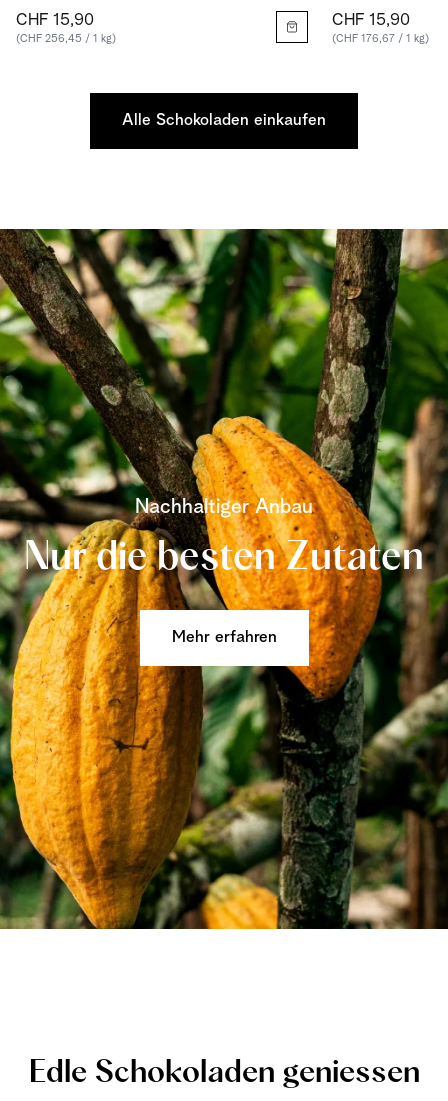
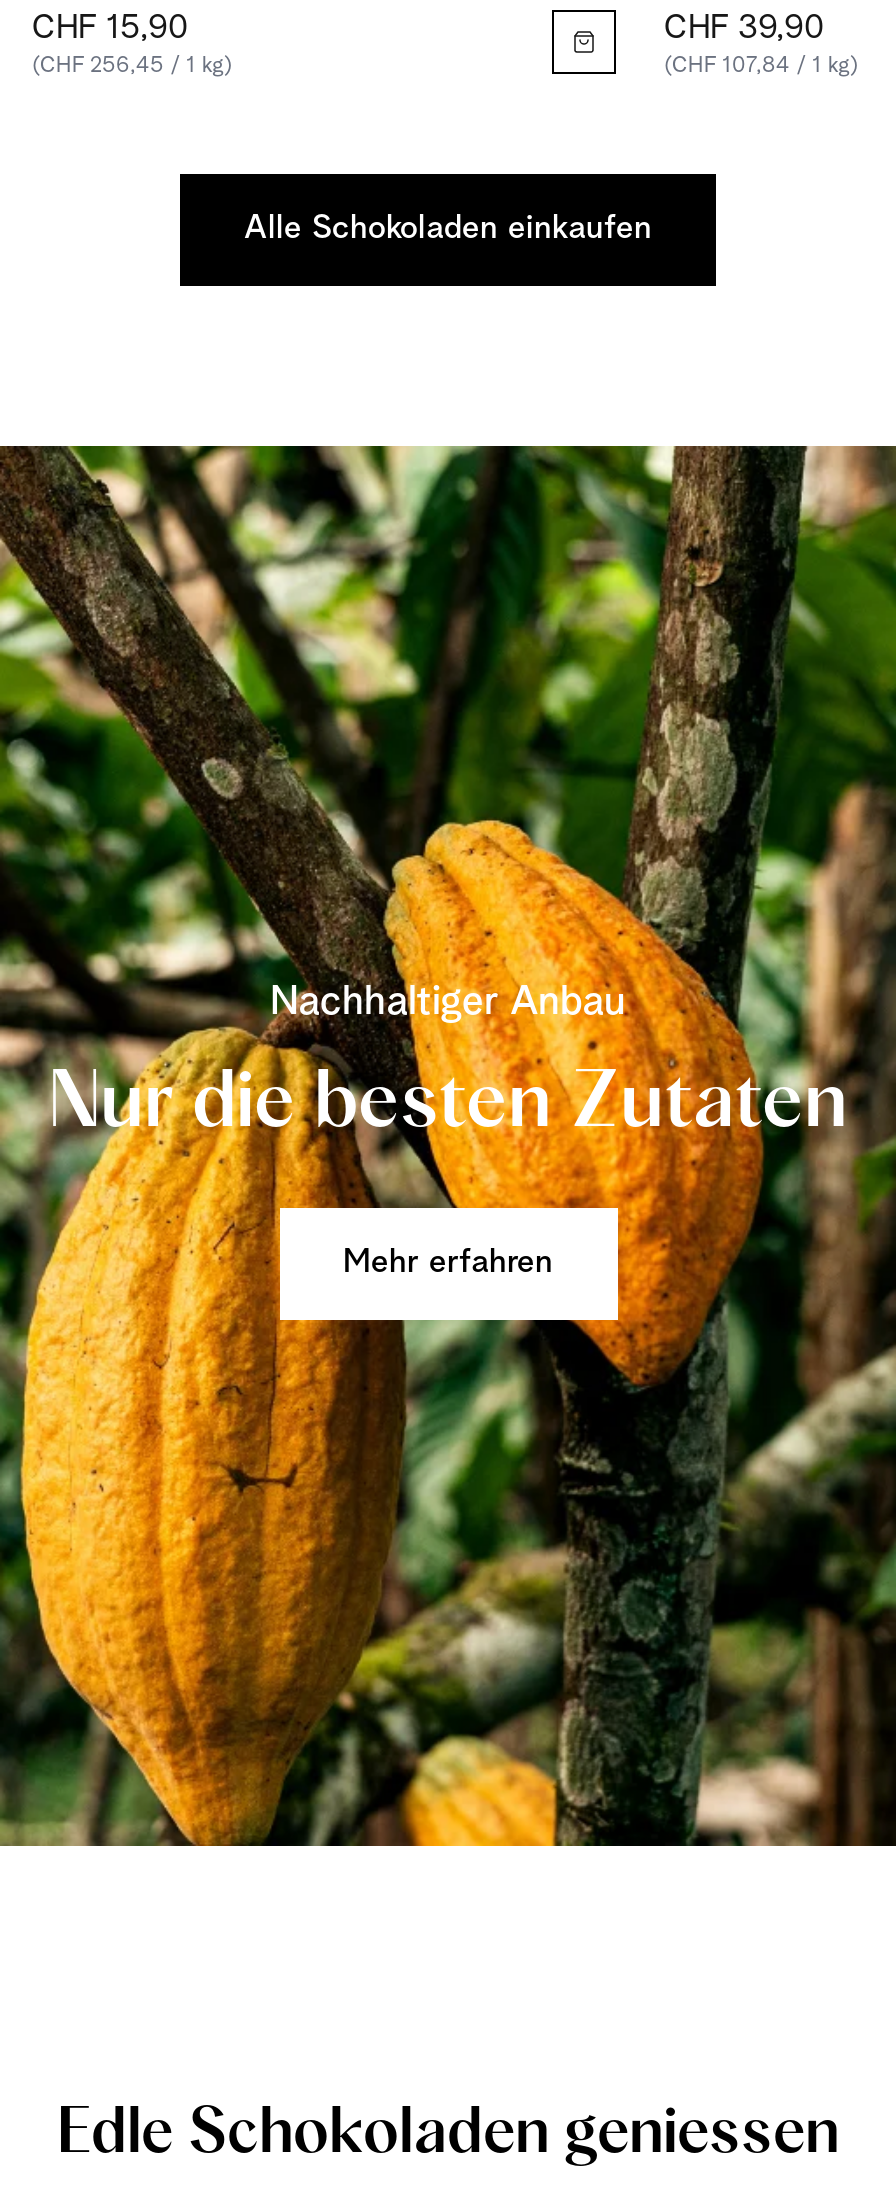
- CHF 15,90
+ CHF 39,90

- (CHF 176,67 / 1 kg)
+ (CHF 107,84 / 1 kg)
